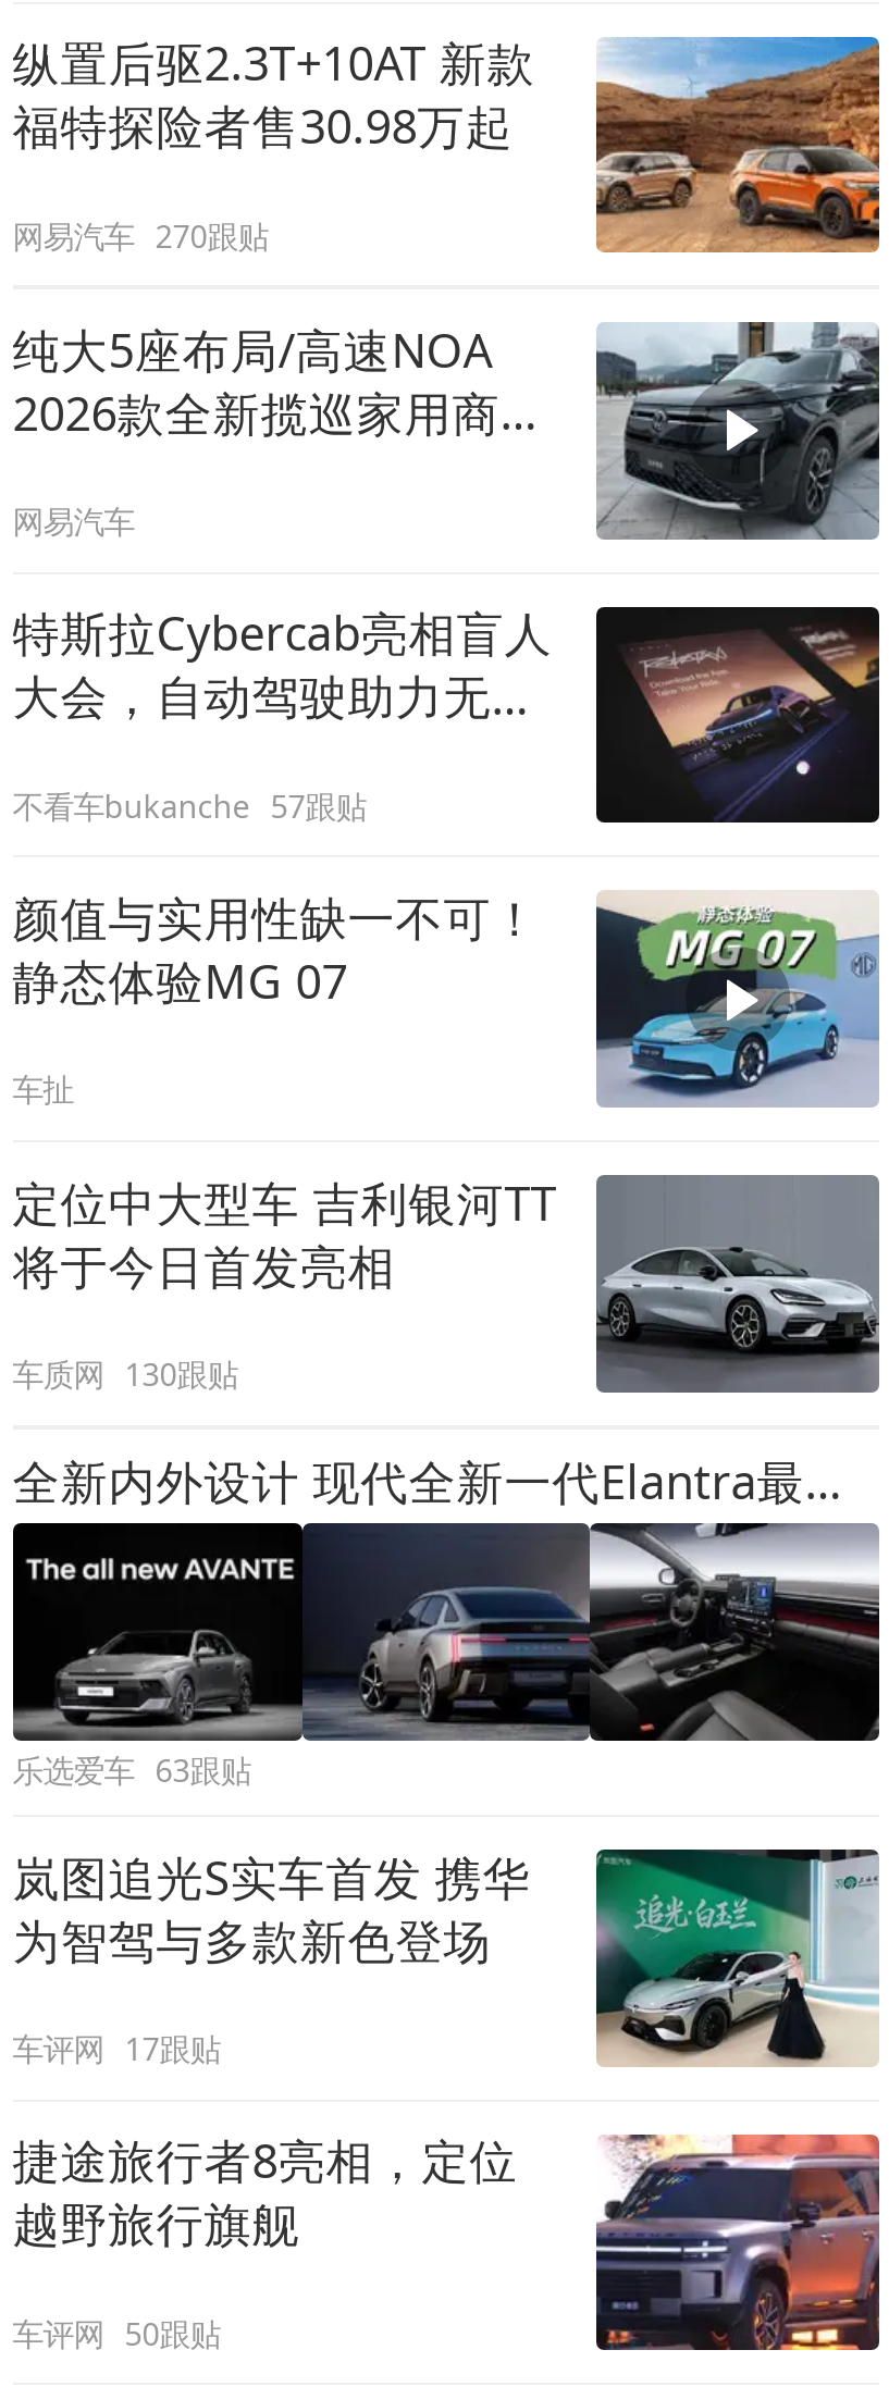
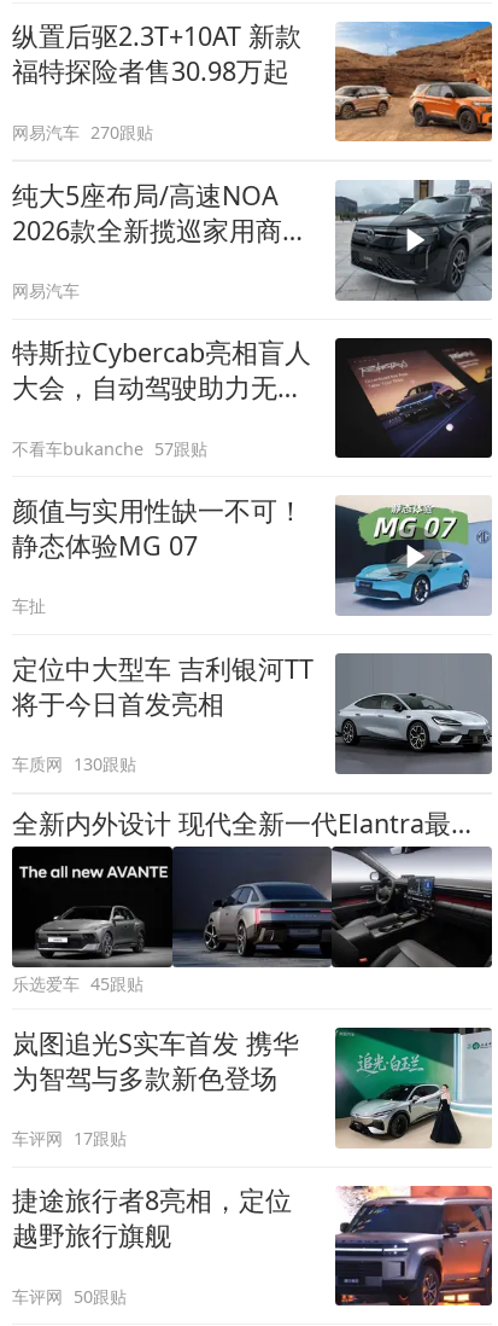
- 乐选爱车 63跟贴
+ 乐选爱车 45跟贴
